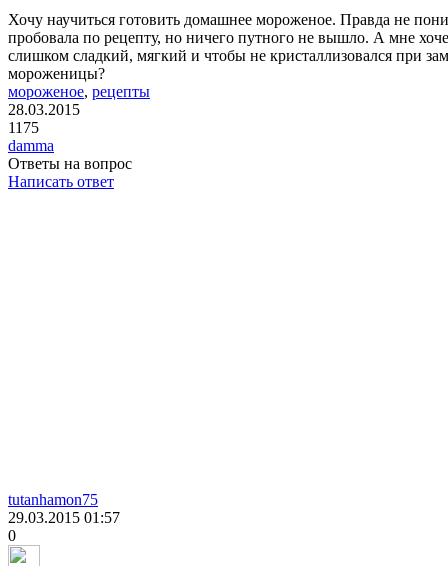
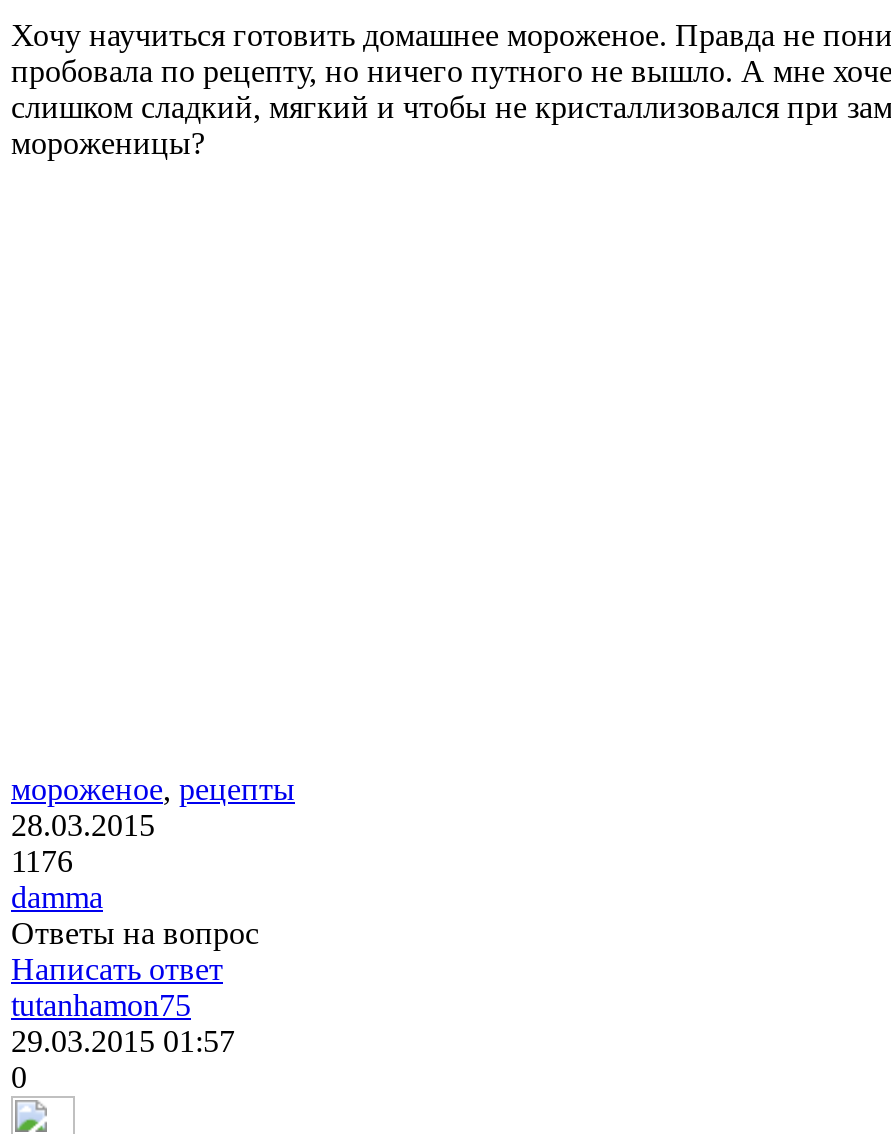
moved down: мороженое, рецепты | 28.03.2015

- 1175
+ 1176

moved down: damma | Ответы на вопрос | Написать ответ
